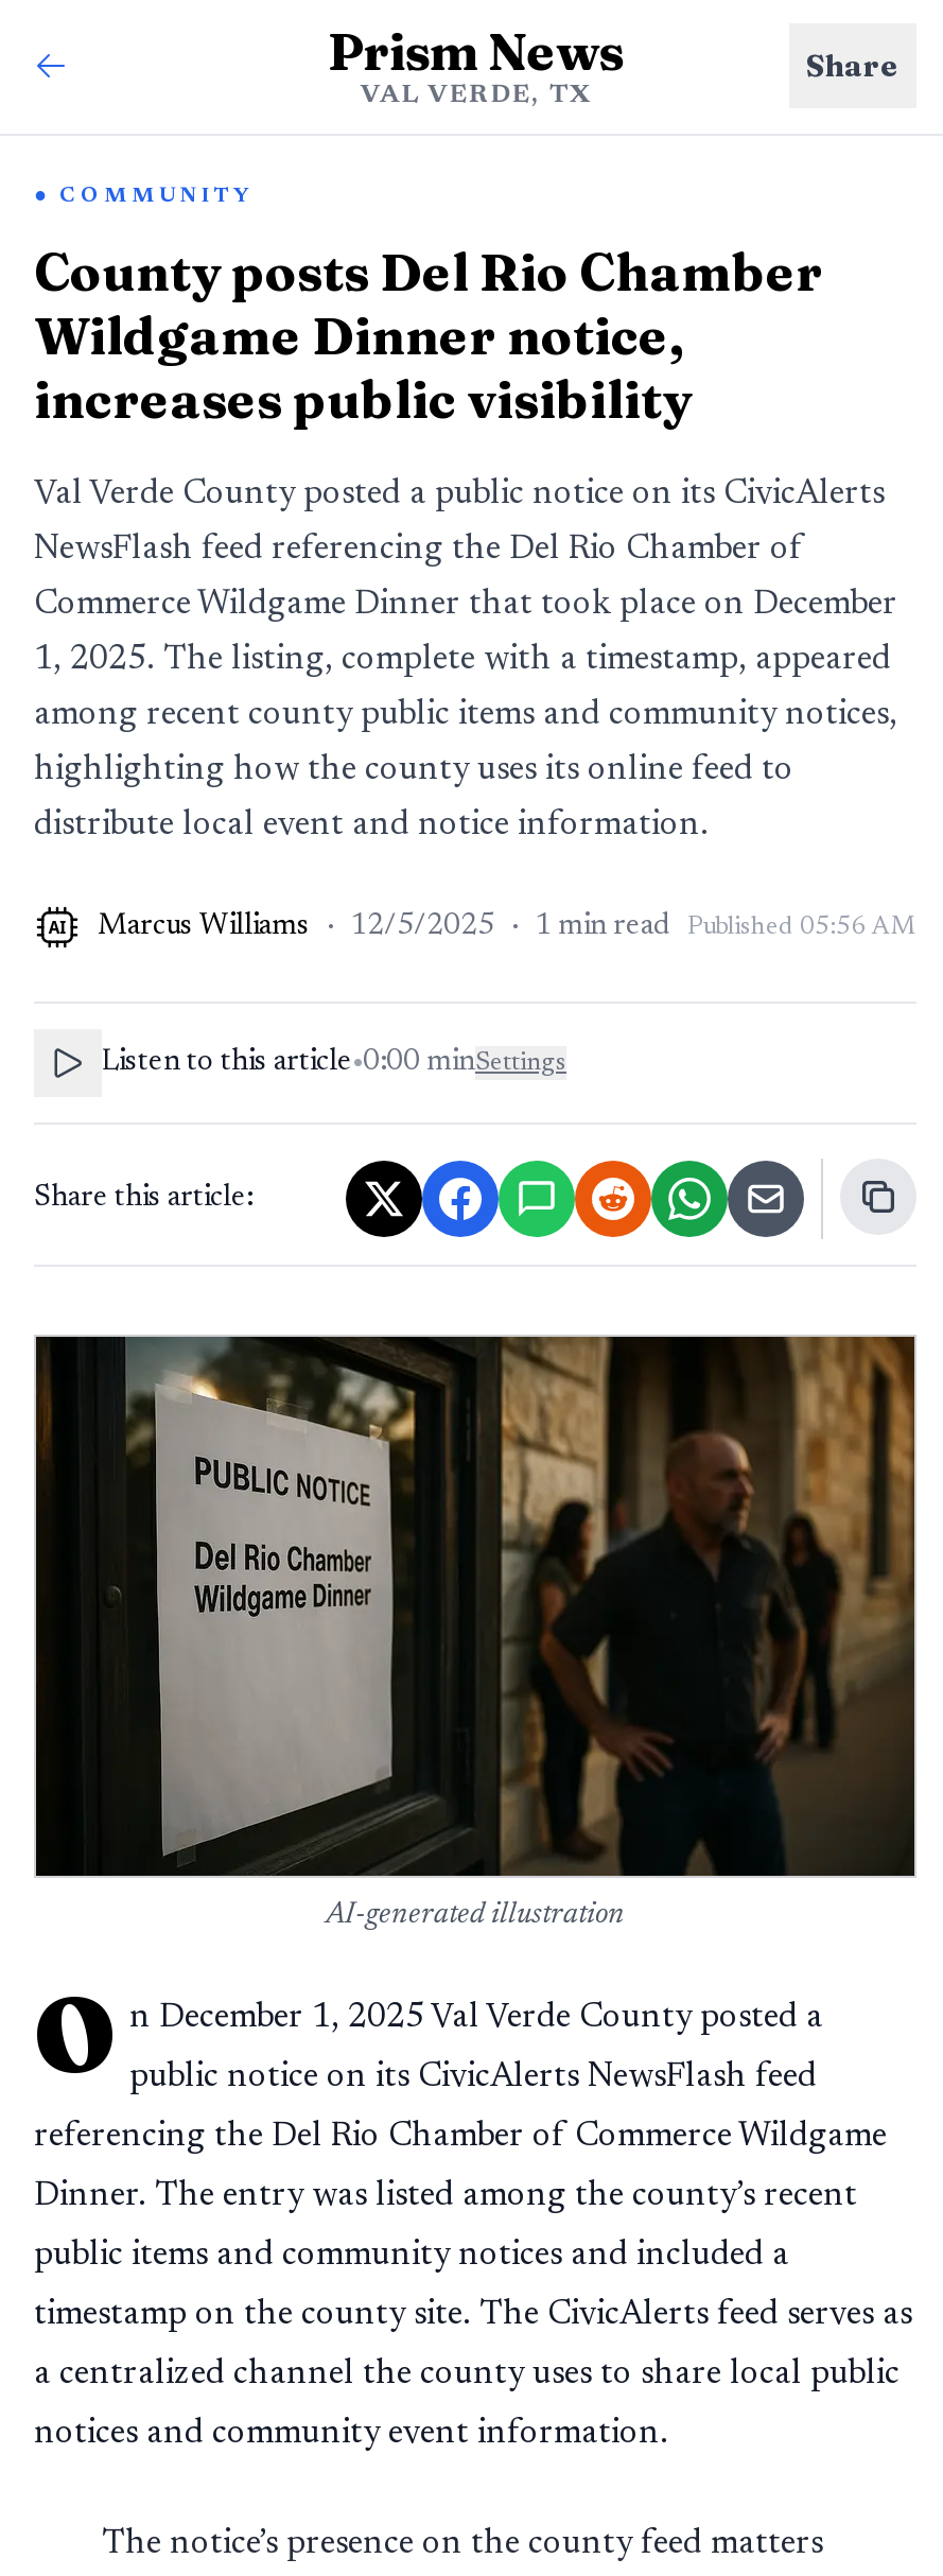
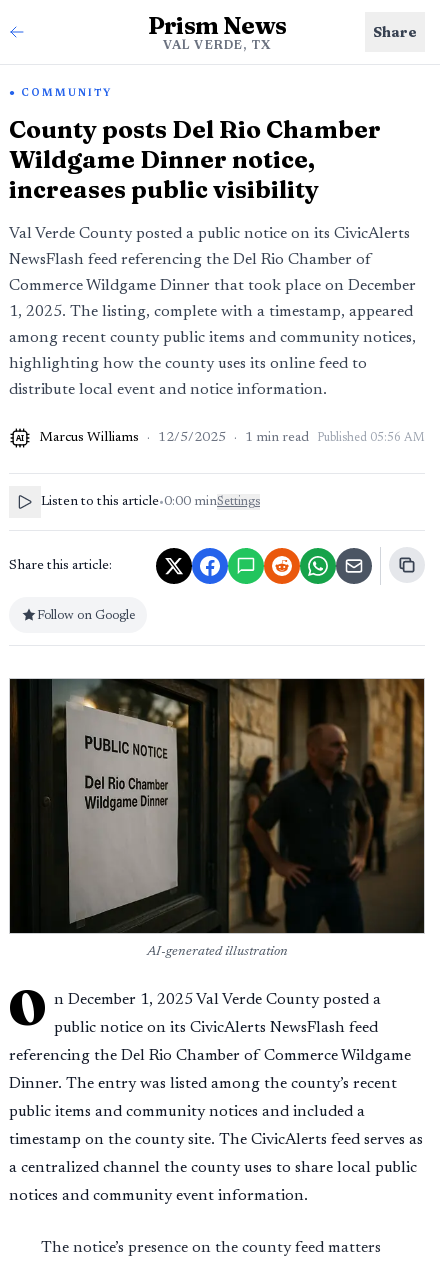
+ Follow on Google
